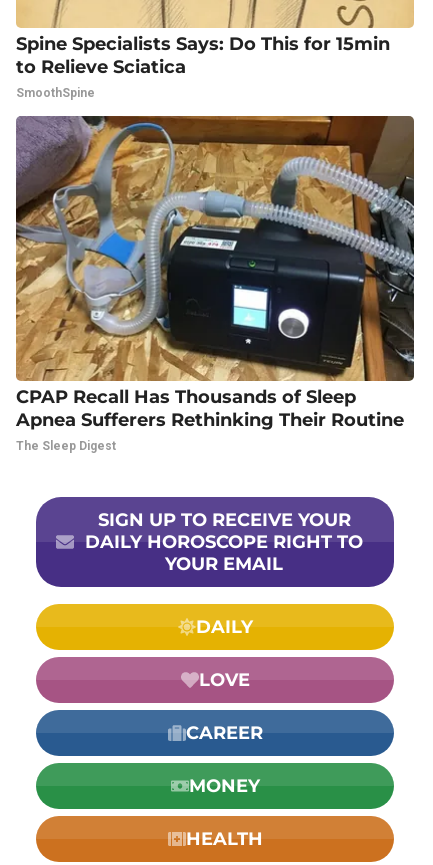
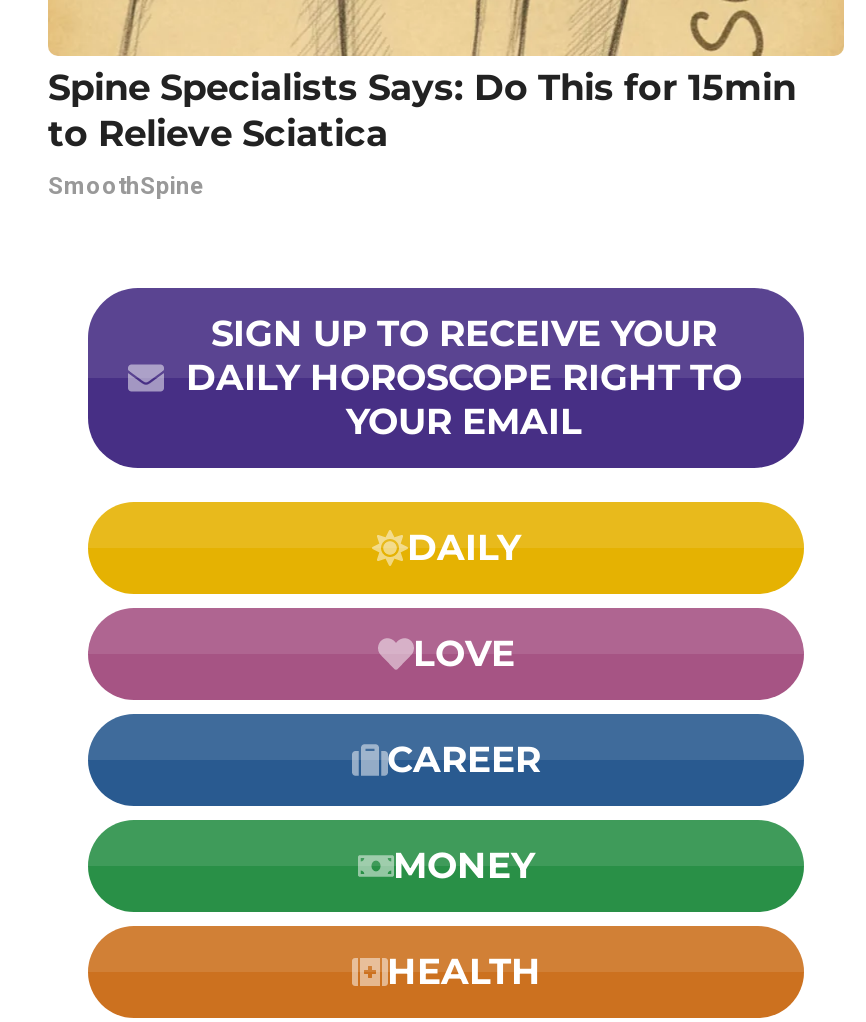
- [image]
- CPAP Recall Has Thousands of Sleep
- Apnea Sufferers Rethinking Their Routine
- The Sleep Digest
